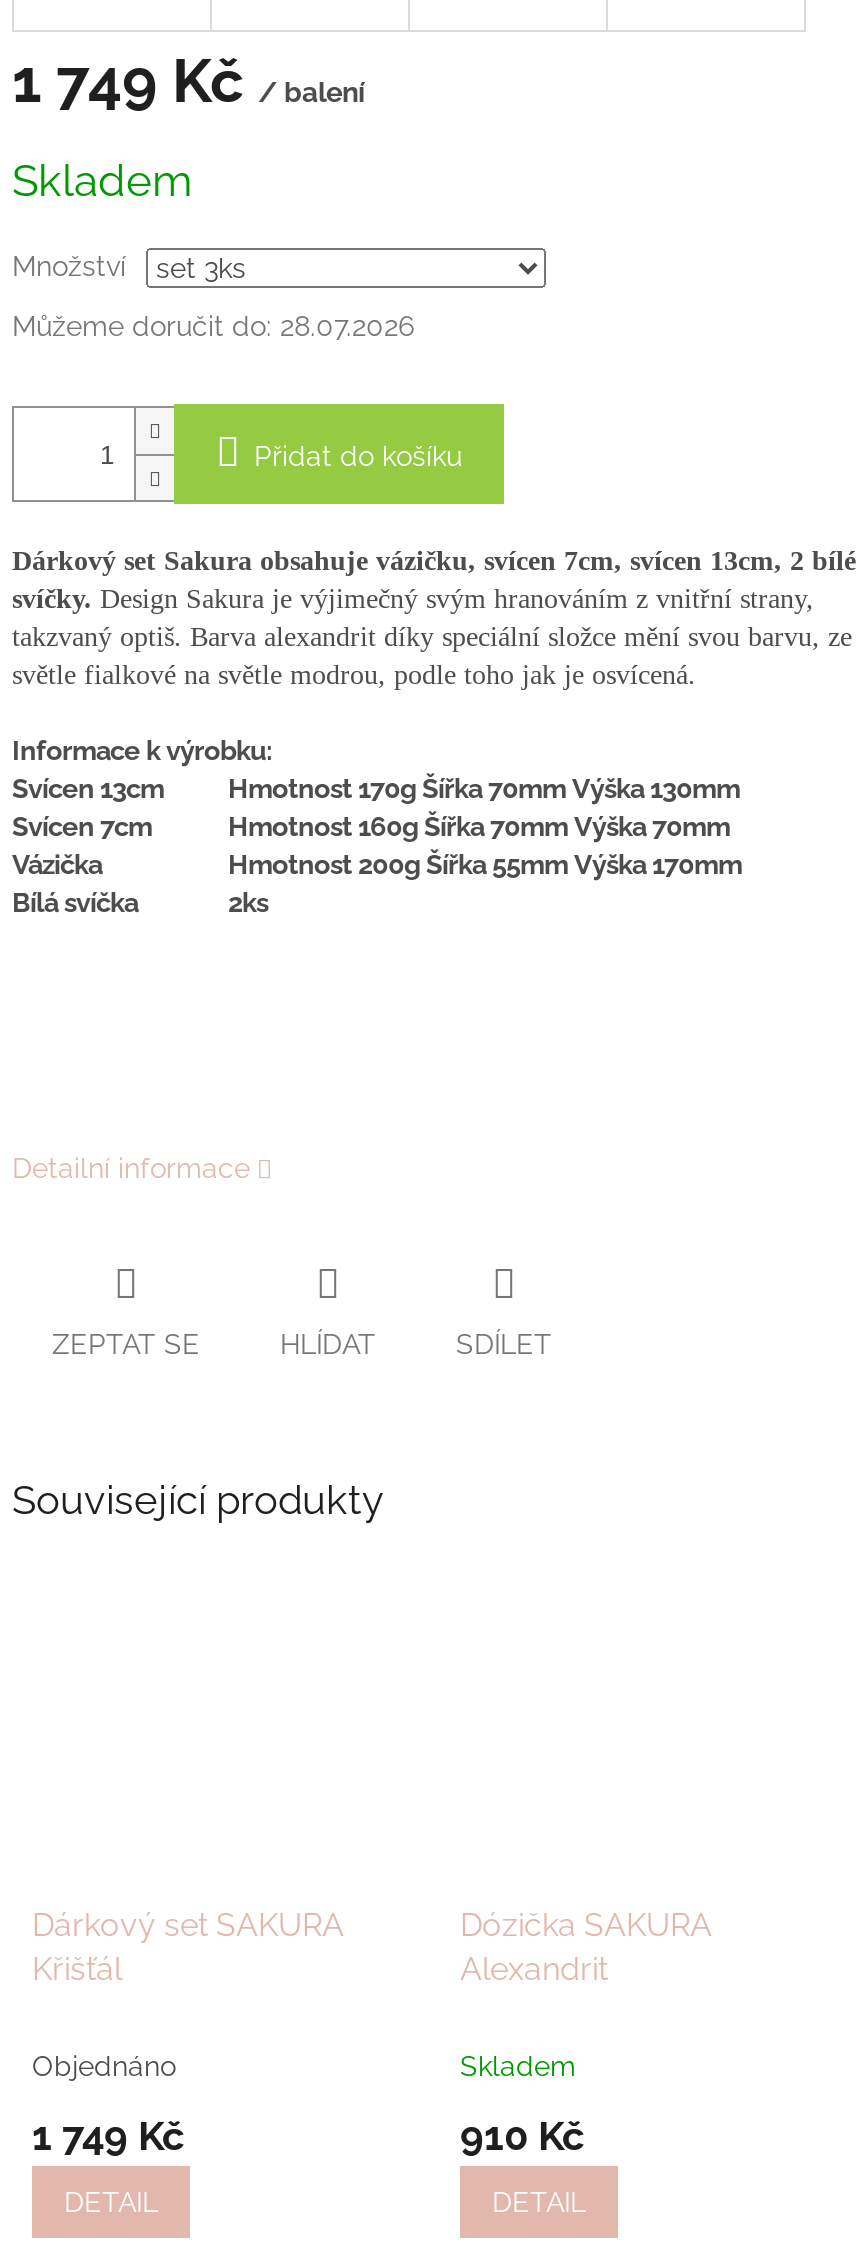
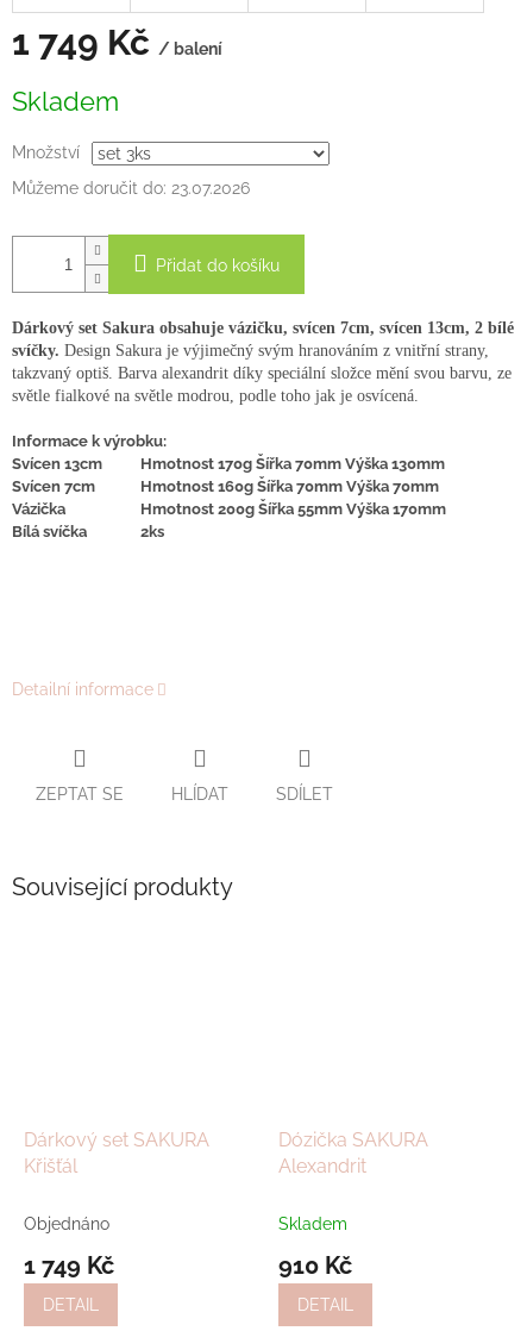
- Můžeme doručit do: 28.07.2026
+ Můžeme doručit do: 23.07.2026
